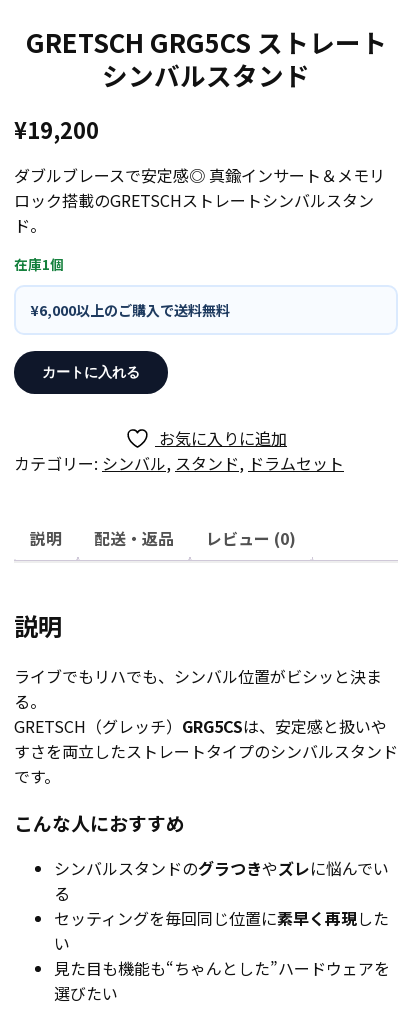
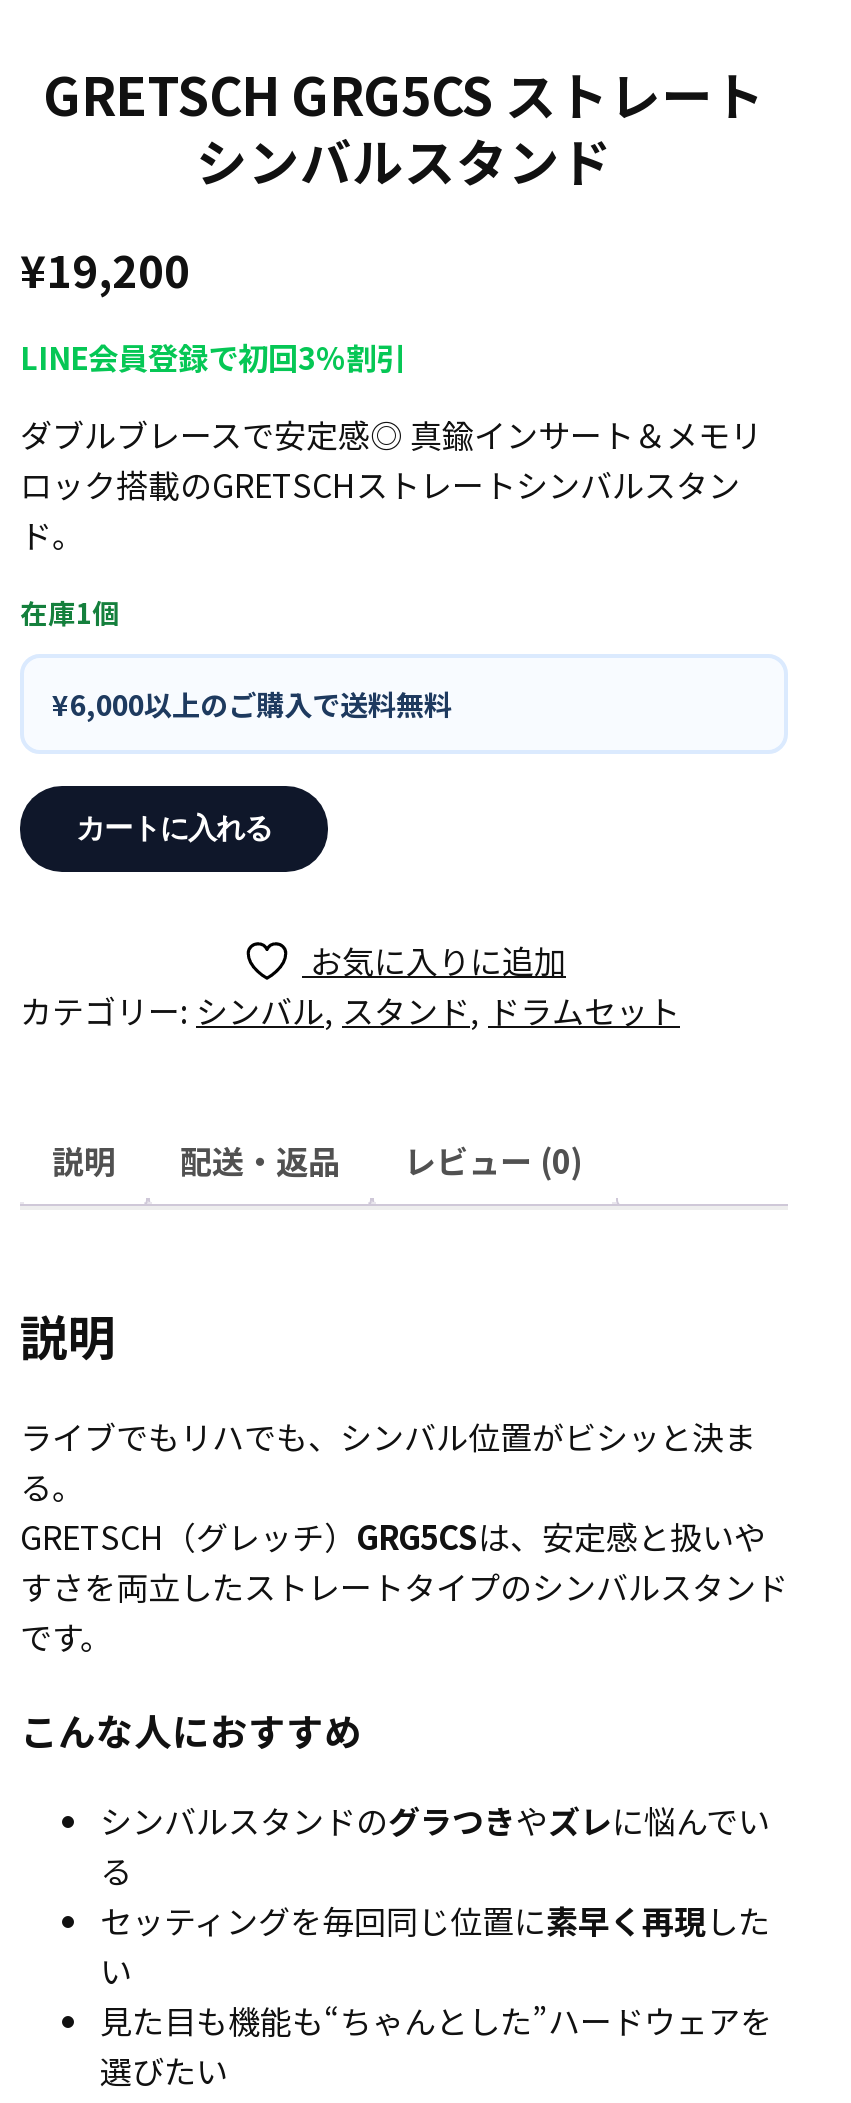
+ LINE会員登録で初回3%割引
